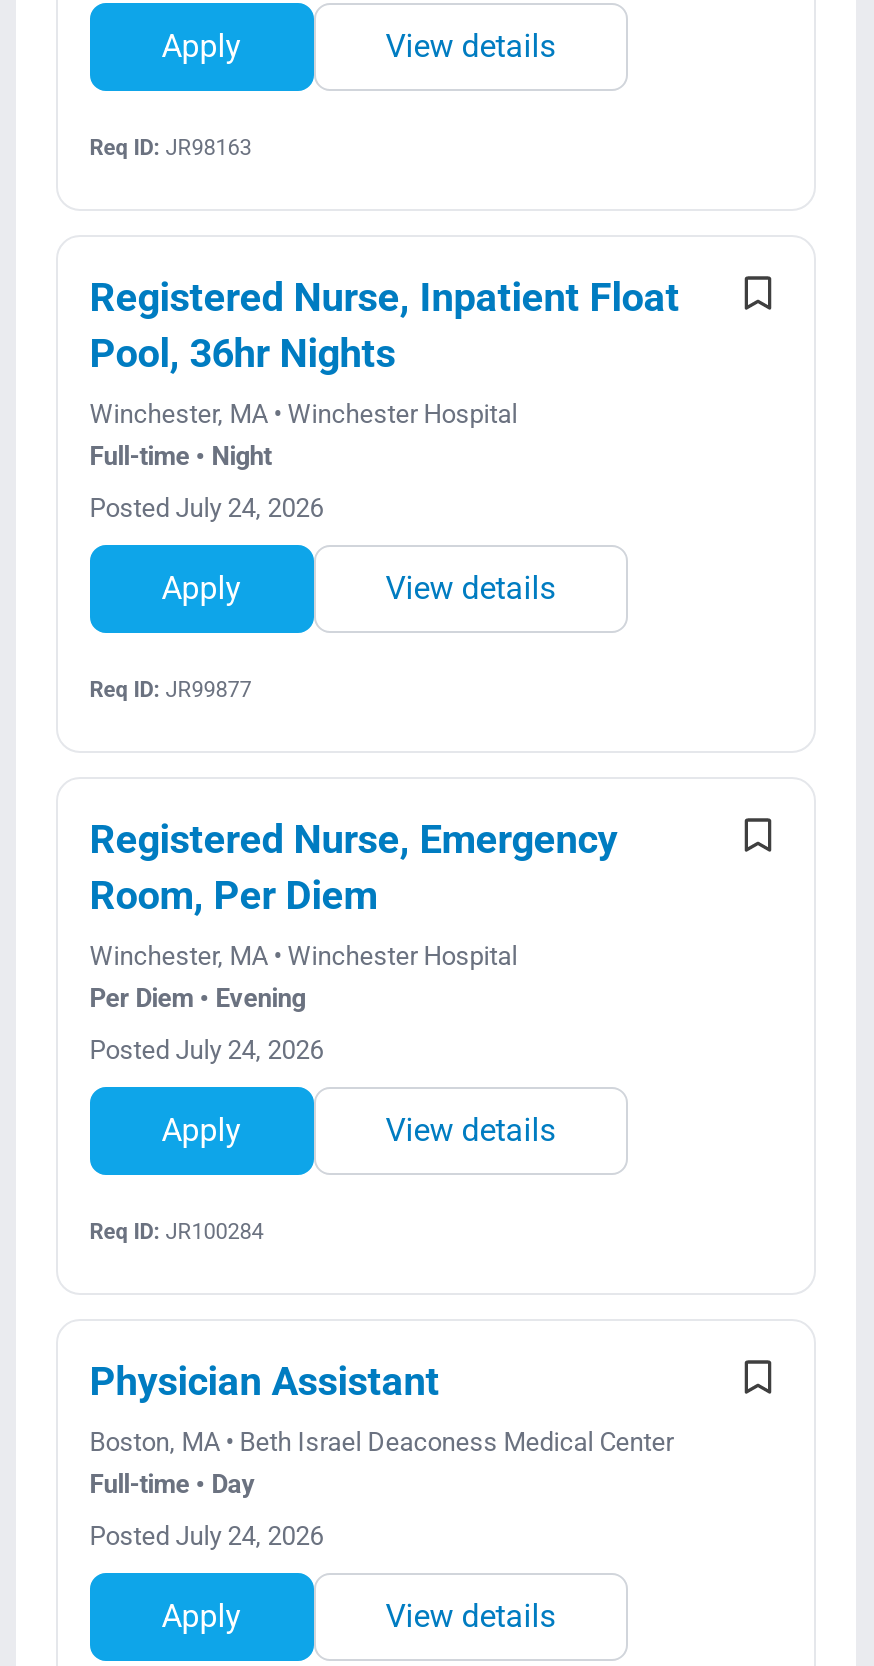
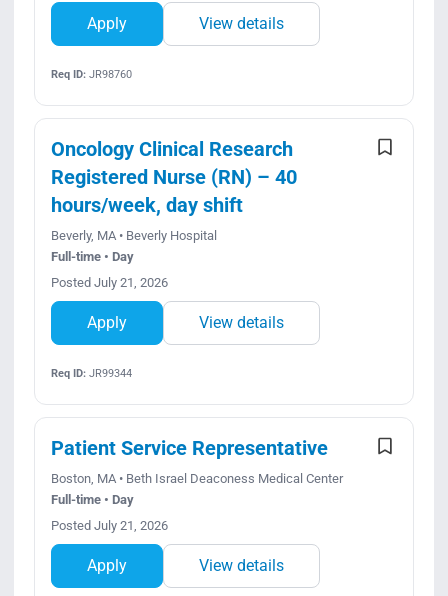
- Req ID: JR98163
+ Req ID: JR98760

- Registered Nurse, Inpatient Float
- Pool, 36hr Nights
+ Oncology Clinical Research
+ Registered Nurse (RN) – 40
+ hours/week, day shift

- Winchester, MA • Winchester Hospital
- Full-time • Night
+ Beverly, MA • Beverly Hospital
+ Full-time • Day

- Posted July 24, 2026
+ Posted July 21, 2026

moved down: Apply | View details

- Req ID: JR99877
- Registered Nurse, Emergency
- Room, Per Diem
- Winchester, MA • Winchester Hospital
- Per Diem • Evening
- Posted July 24, 2026
- Apply
- View details
- Req ID: JR100284
- Physician Assistant
+ Req ID: JR99344
+ Patient Service Representative

- Posted July 24, 2026
+ Posted July 21, 2026
